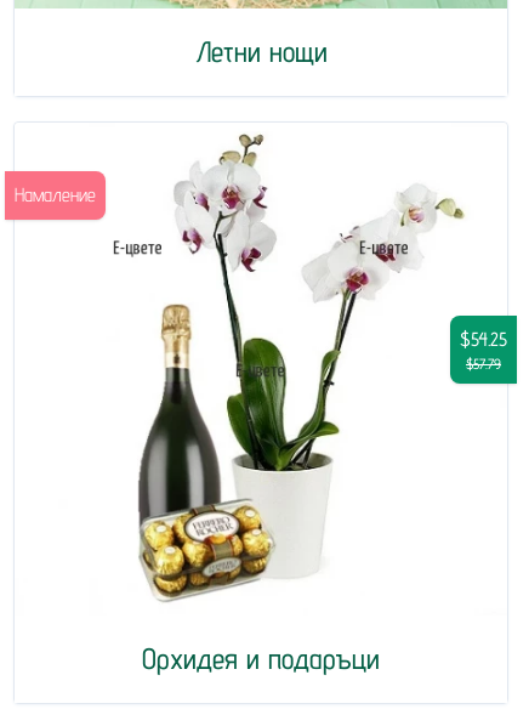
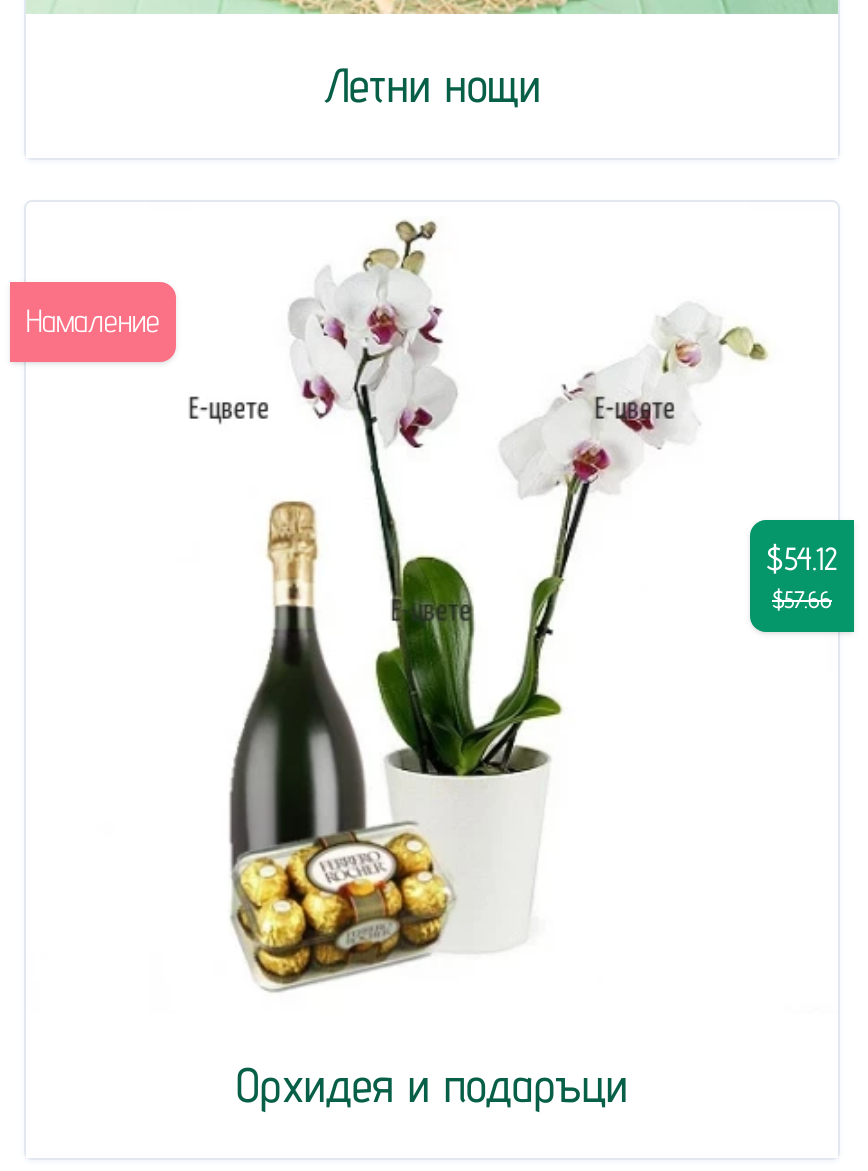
- $54.25
+ $54.12

- $57.79
+ $57.66
